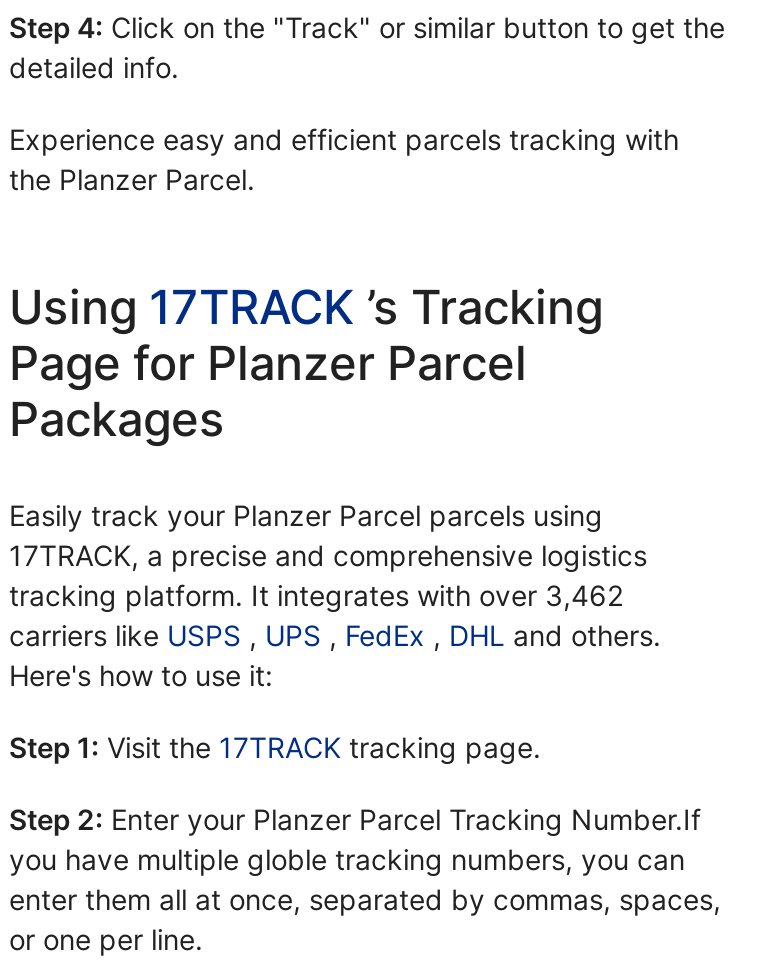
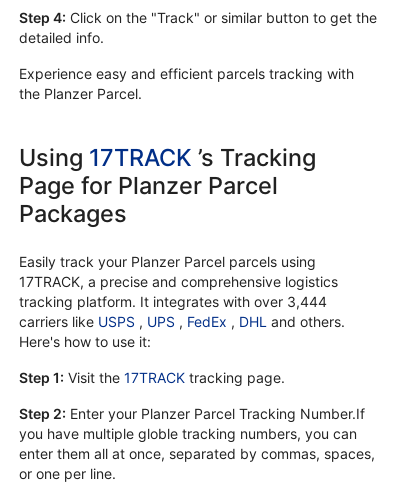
- tracking platform. It integrates with over 3,462
+ tracking platform. It integrates with over 3,444
